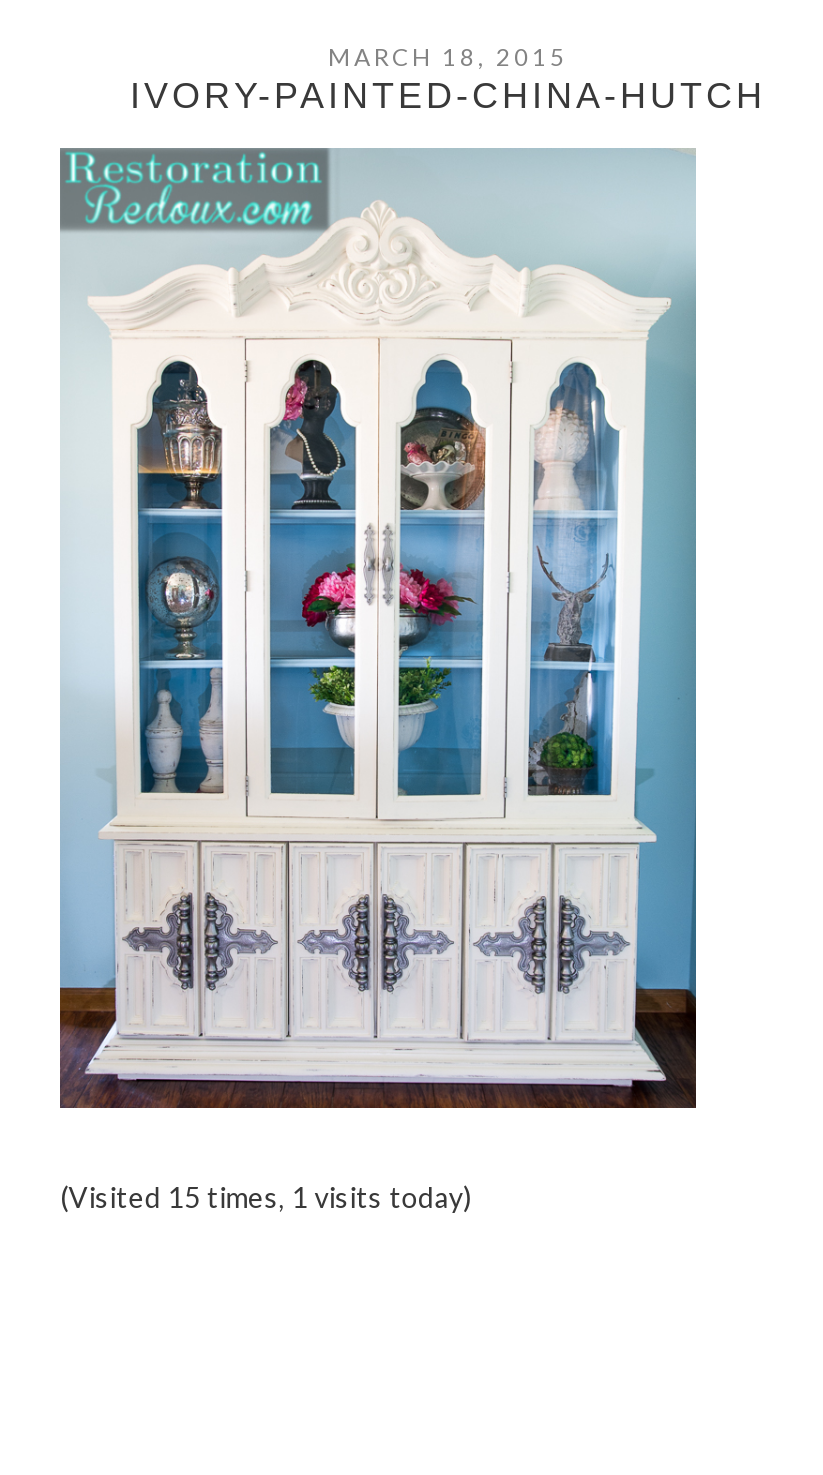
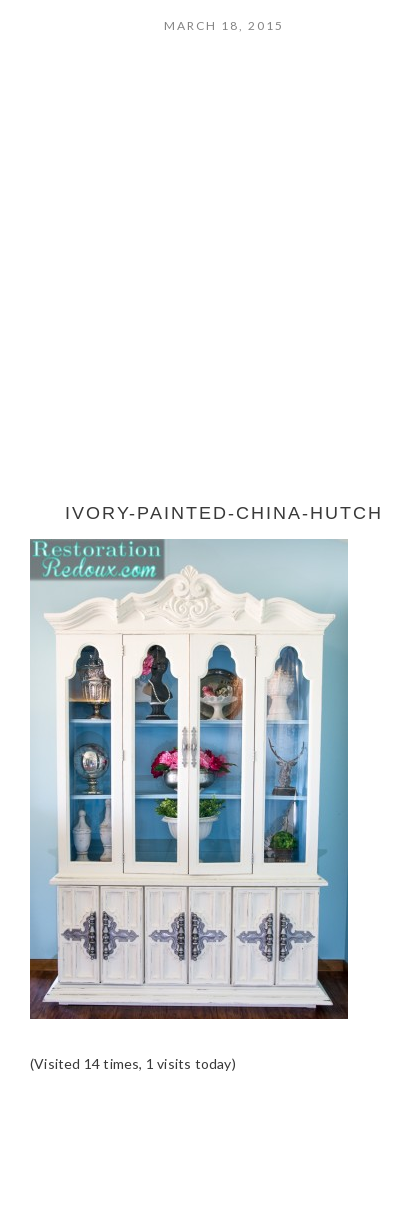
- (Visited 15 times, 1 visits today)
+ (Visited 14 times, 1 visits today)
